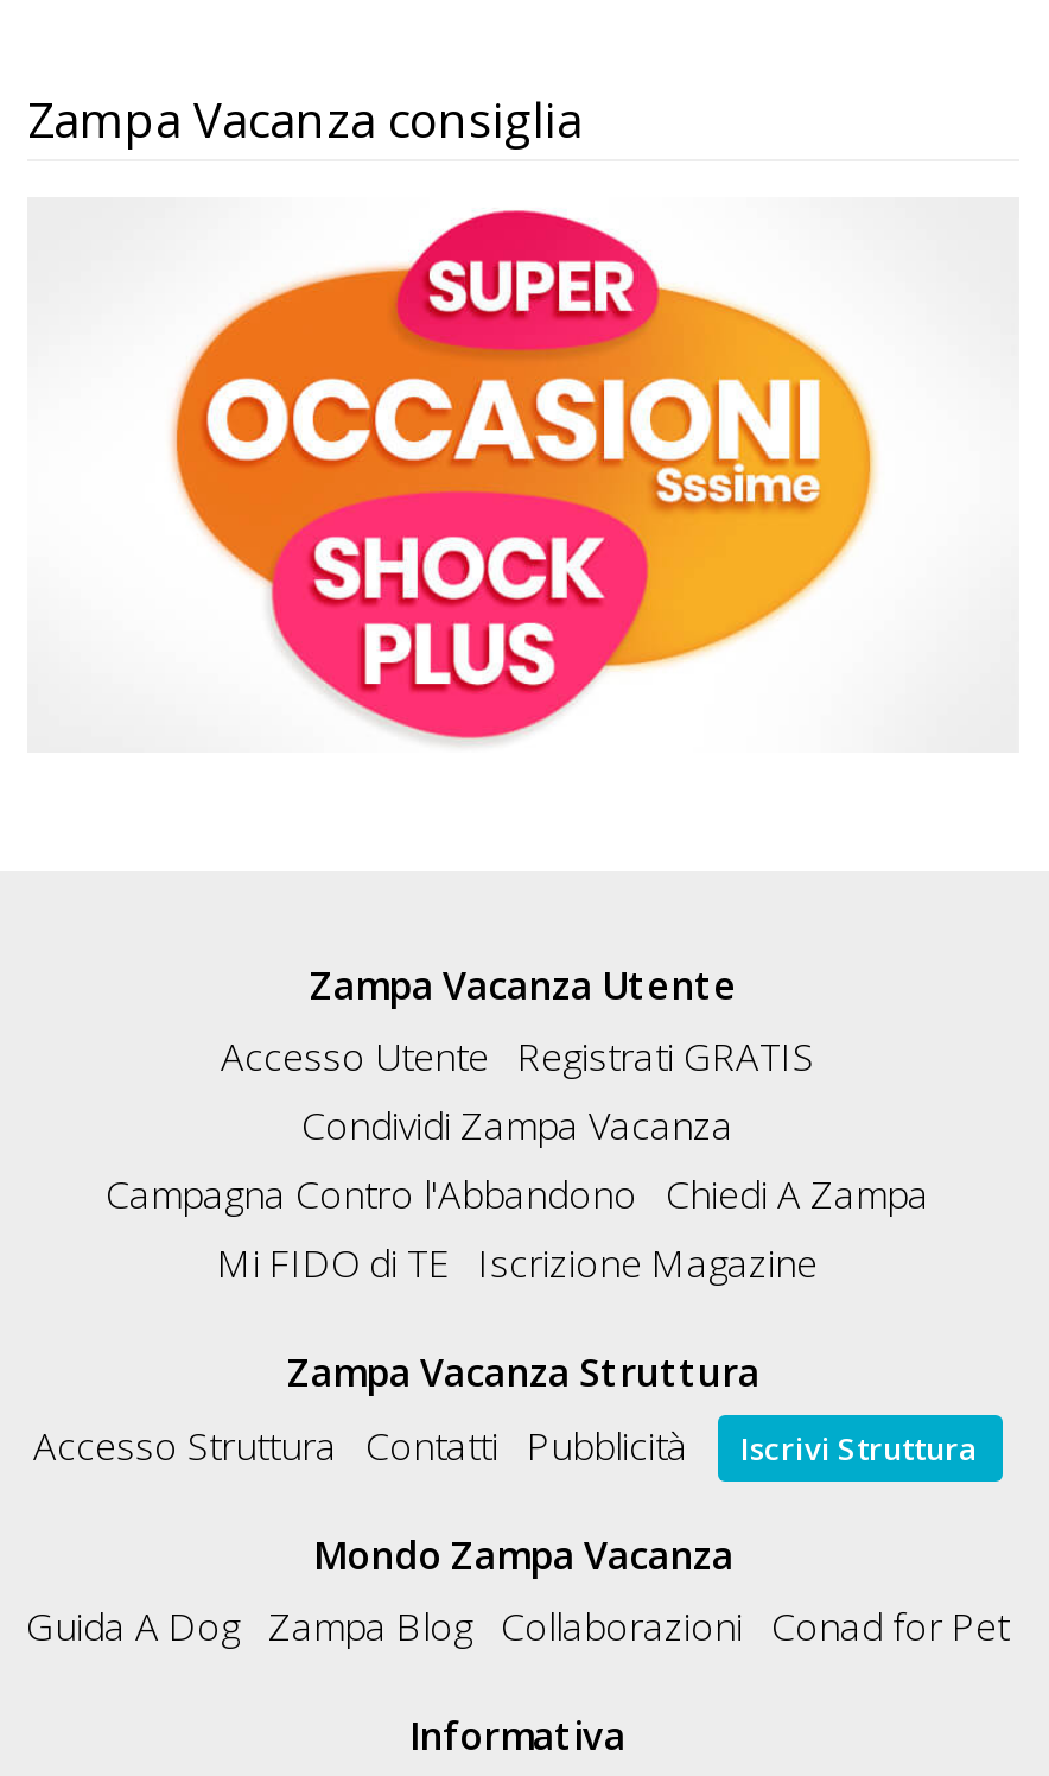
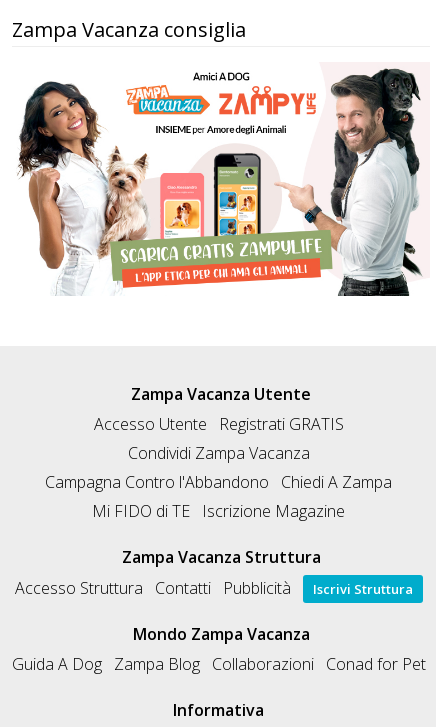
- [image]
+ [image]
